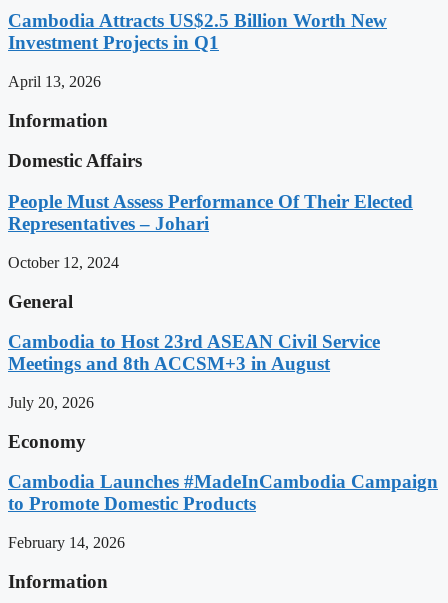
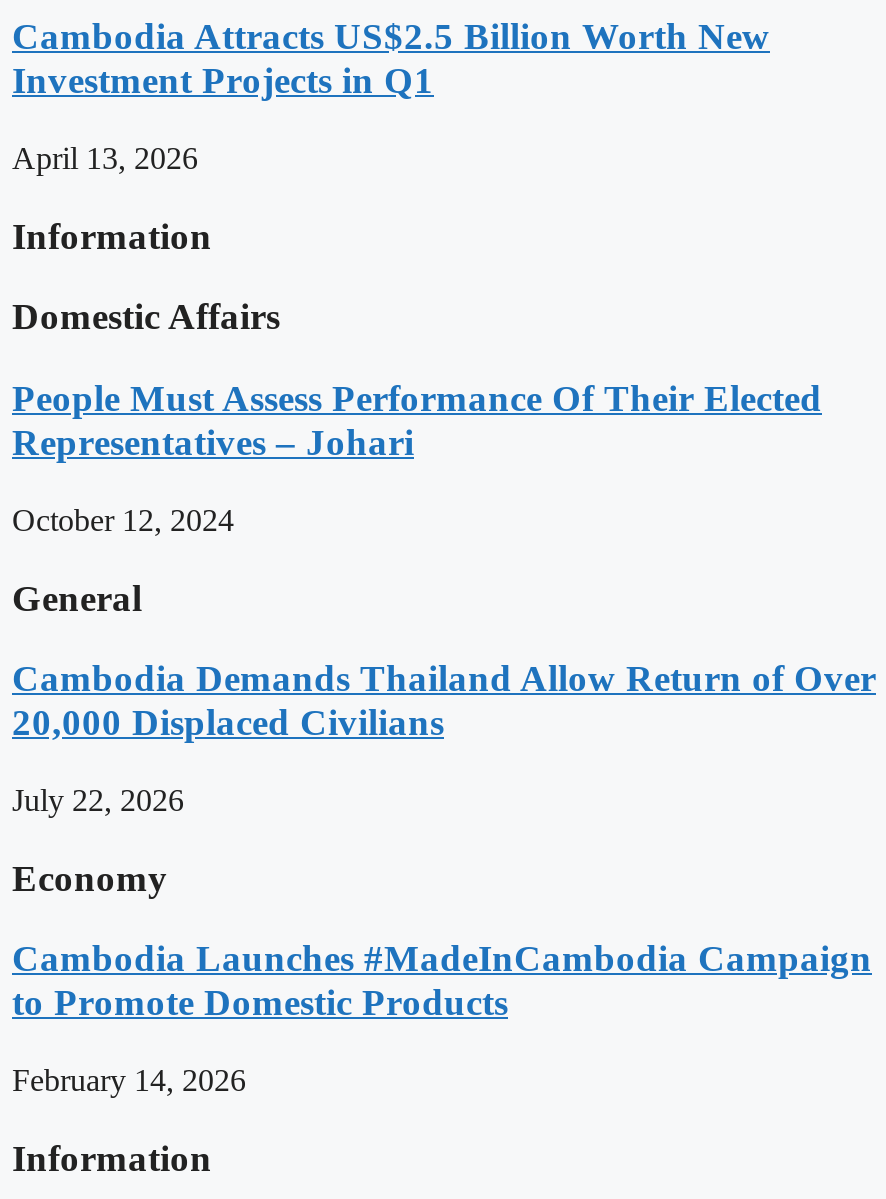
- Cambodia to Host 23rd ASEAN Civil Service
- Meetings and 8th ACCSM+3 in August
+ Cambodia Demands Thailand Allow Return of Over
+ 20,000 Displaced Civilians

- July 20, 2026
+ July 22, 2026
